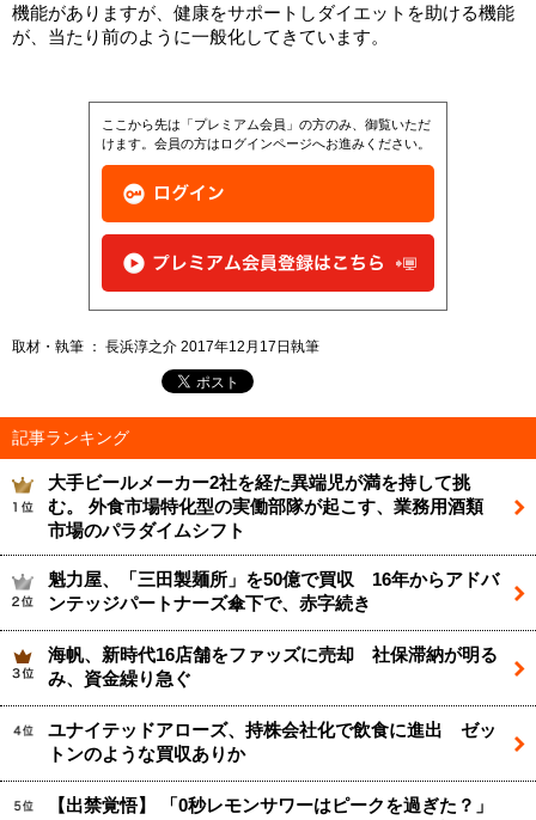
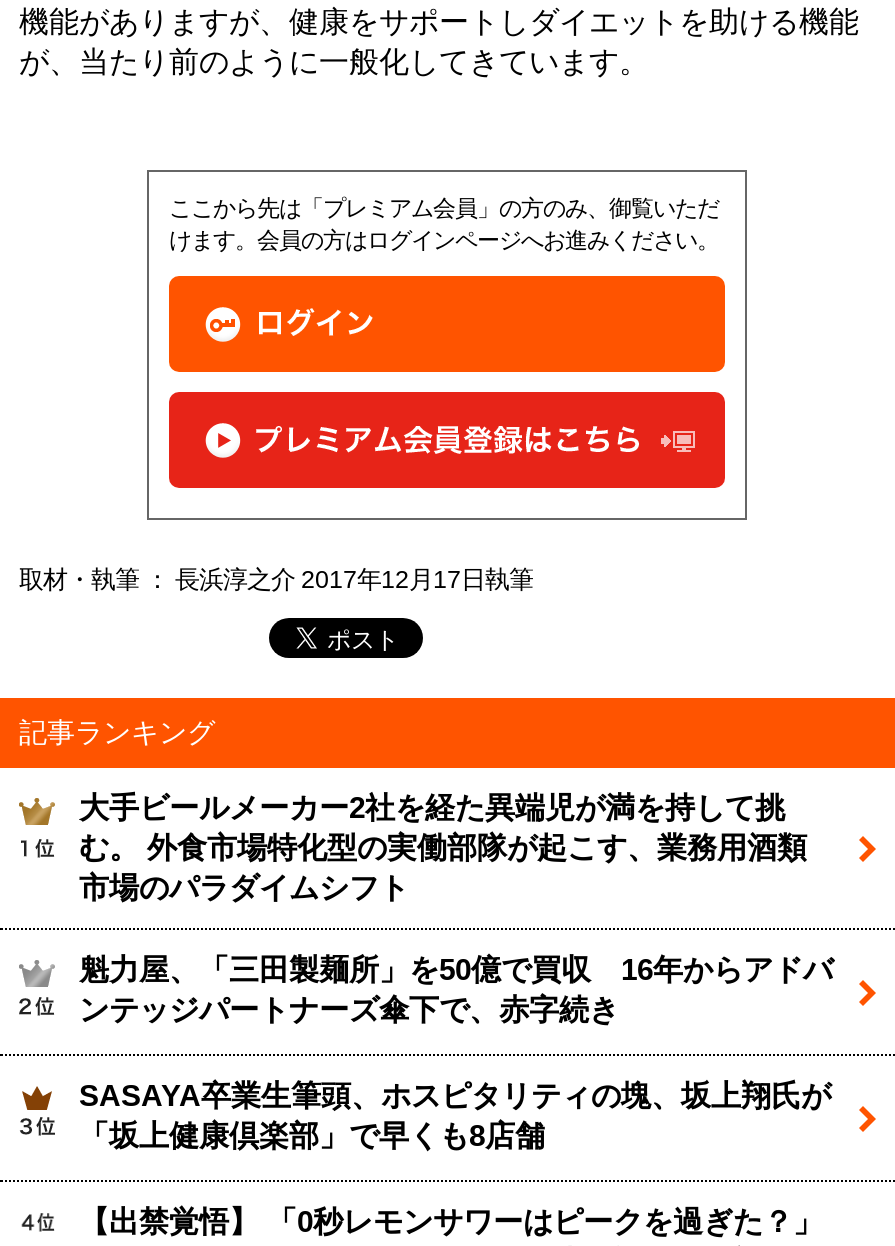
- 海帆、新時代16店舗をファッズに売却 社保滞納が明る
- み、資金繰り急ぐ
- ユナイテッドアローズ、持株会社化で飲食に進出 ゼッ
- トンのような買収ありか
+ SASAYA卒業生筆頭、ホスピタリティの塊、坂上翔氏が
+ 「坂上健康倶楽部」で早くも8店舗
